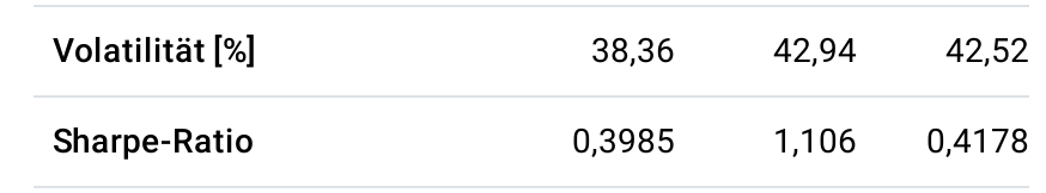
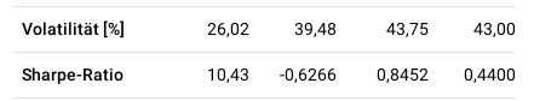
- 38,36
- 42,94
- 42,52
+ 26,02
+ 39,48
+ 43,75
+ 43,00

- 0,3985
- 1,106
- 0,4178
+ 10,43
+ -0,6266
+ 0,8452
+ 0,4400
